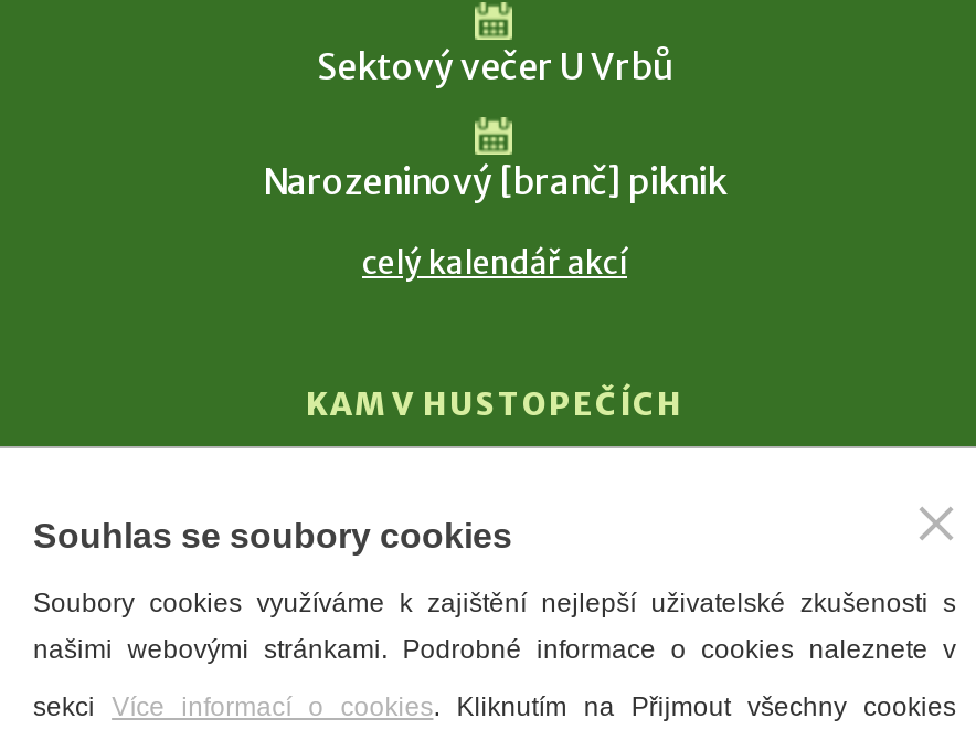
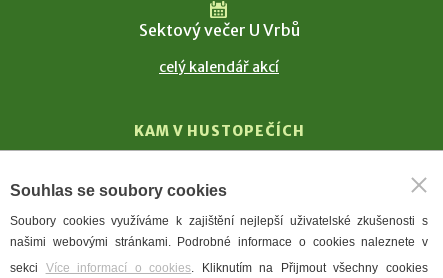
- Narozeninový [branč] piknik
